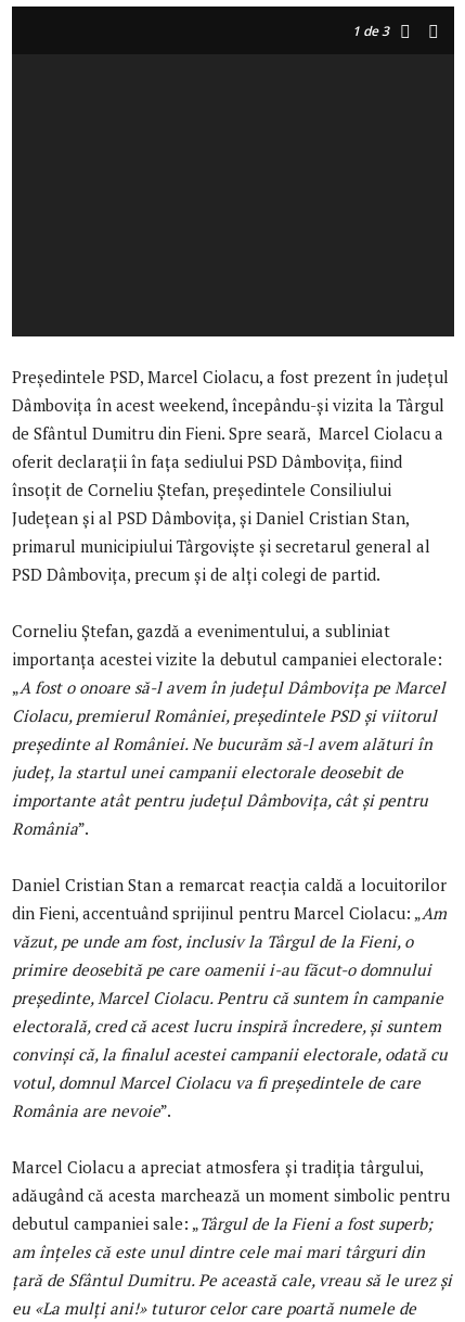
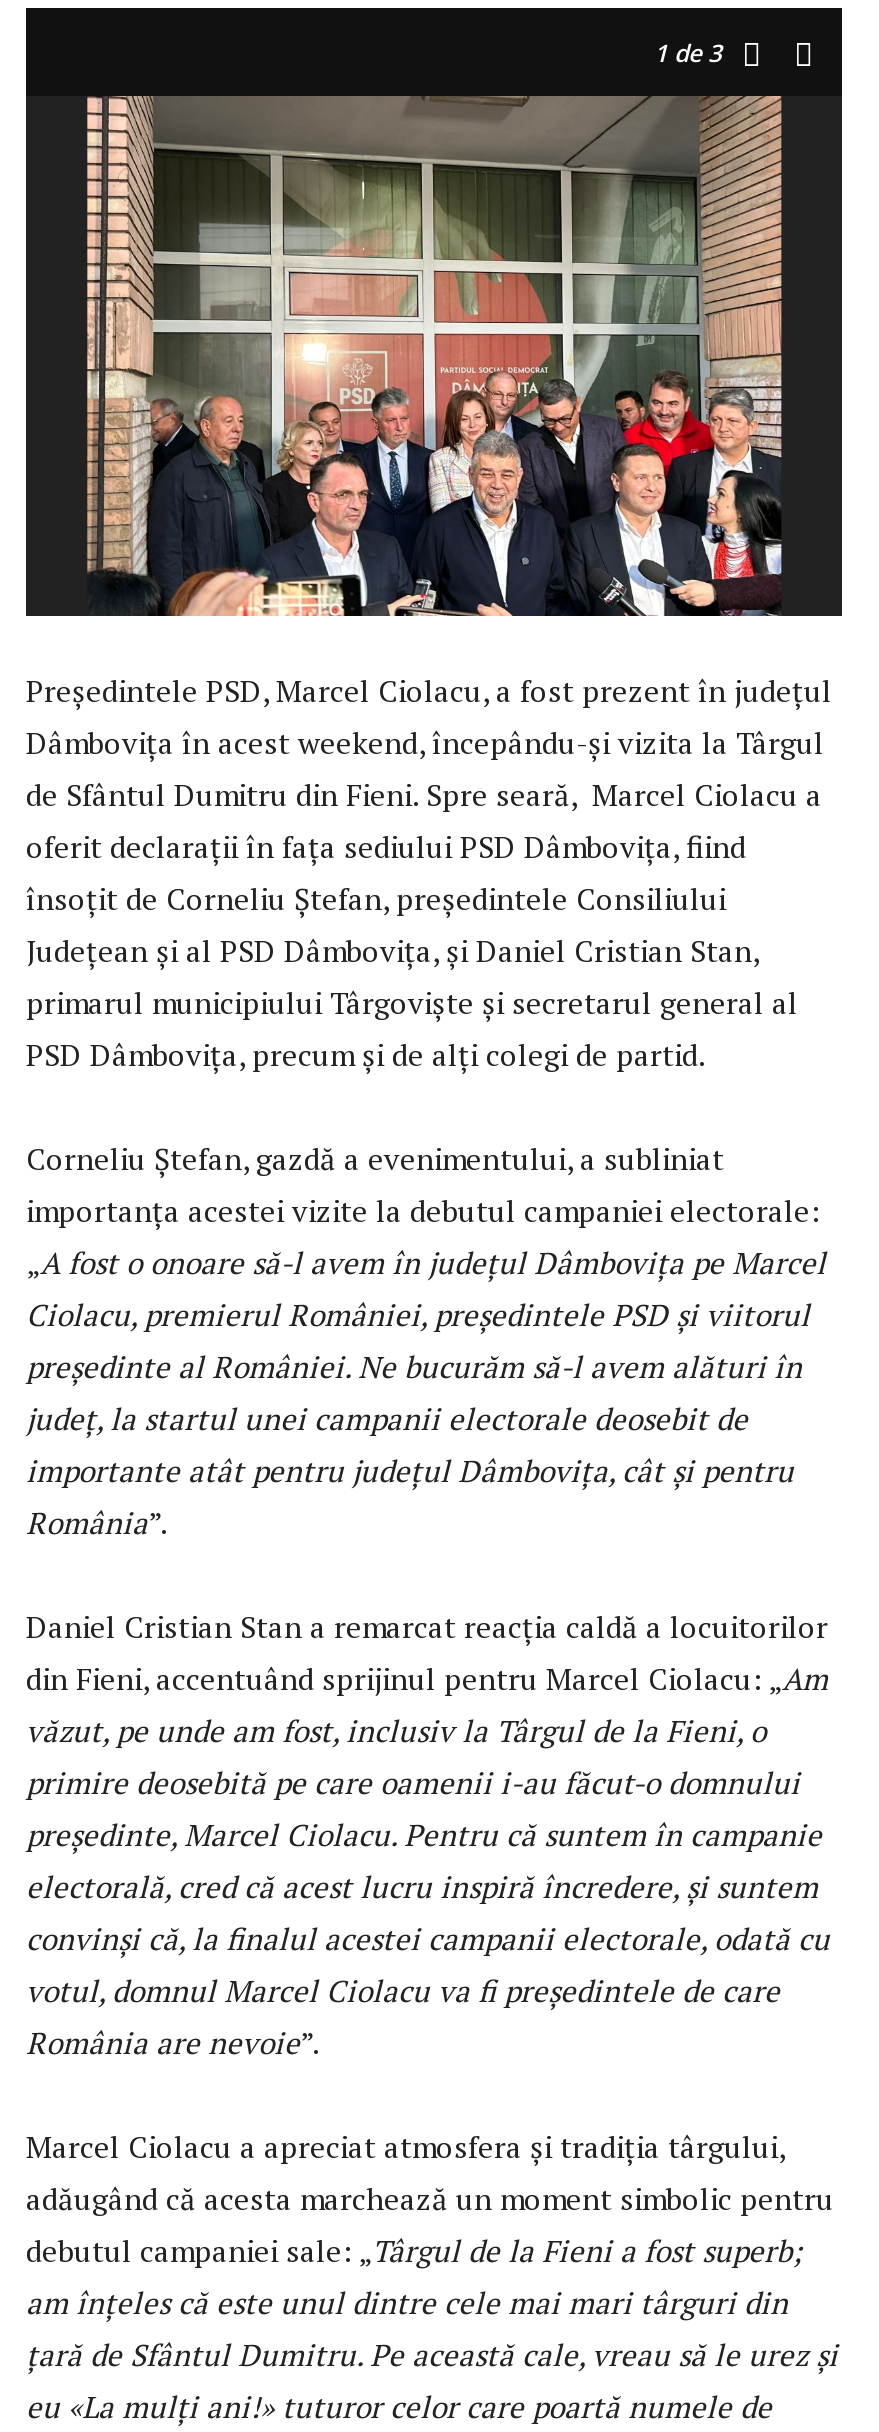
+ [image]
